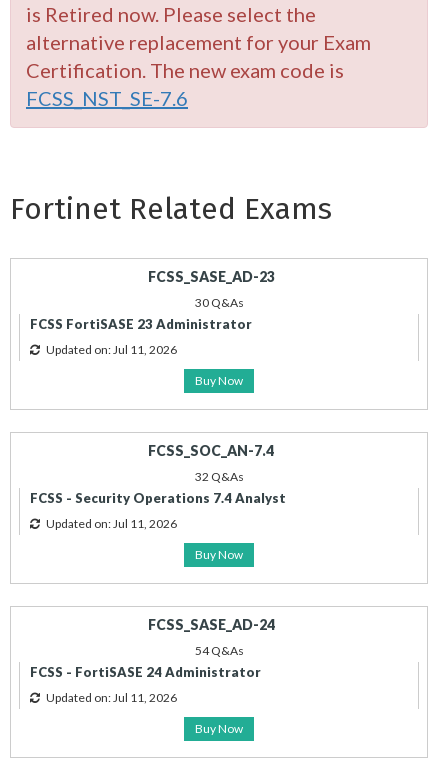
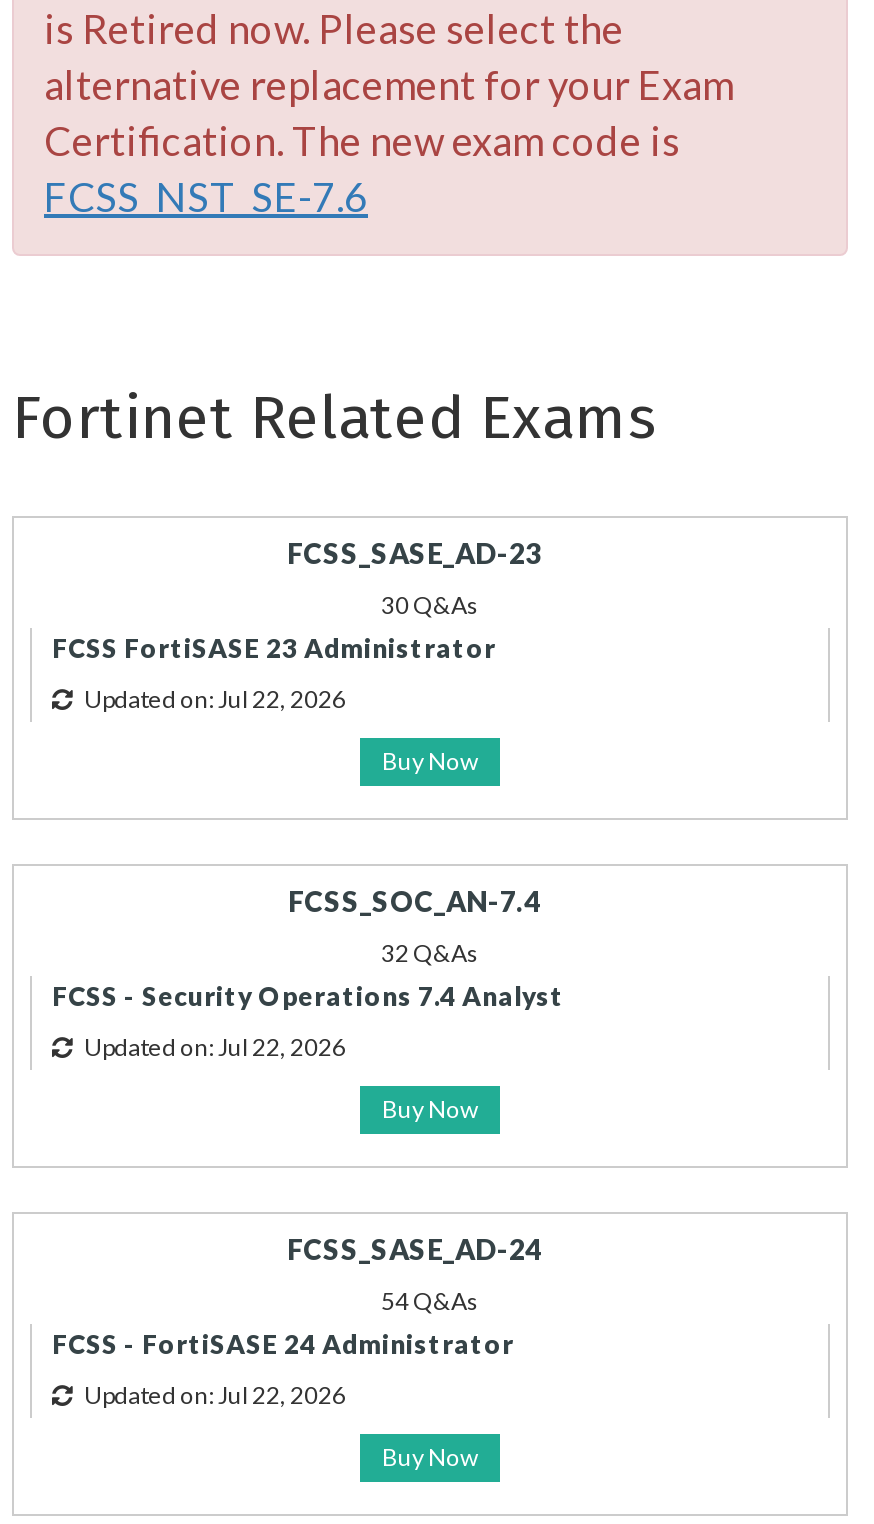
- Updated on: Jul 11, 2026
+ Updated on: Jul 22, 2026

- Updated on: Jul 11, 2026
+ Updated on: Jul 22, 2026

- Updated on: Jul 11, 2026
+ Updated on: Jul 22, 2026
